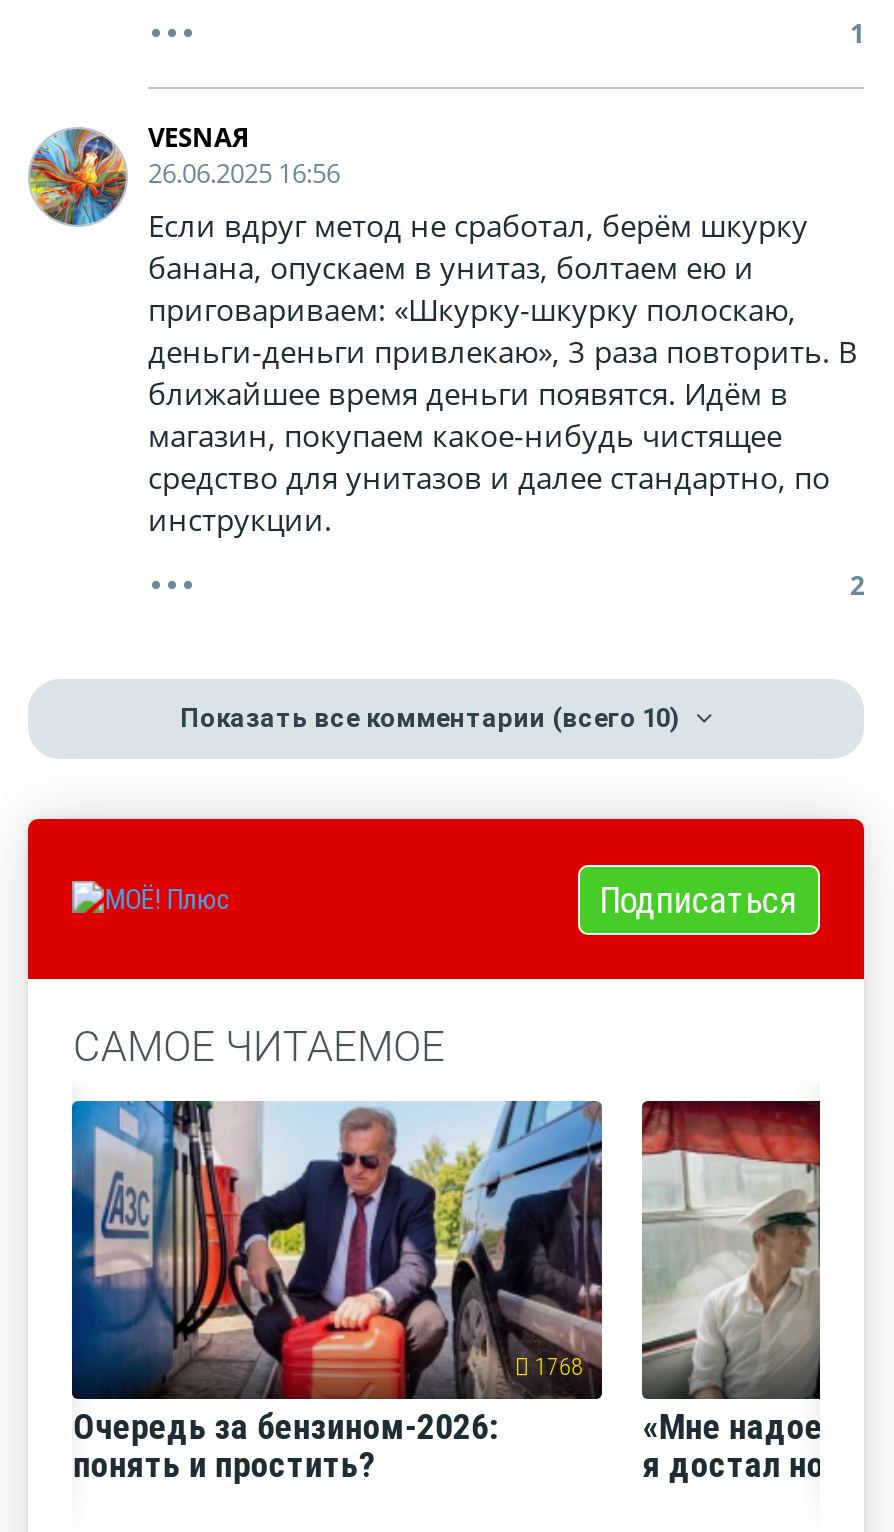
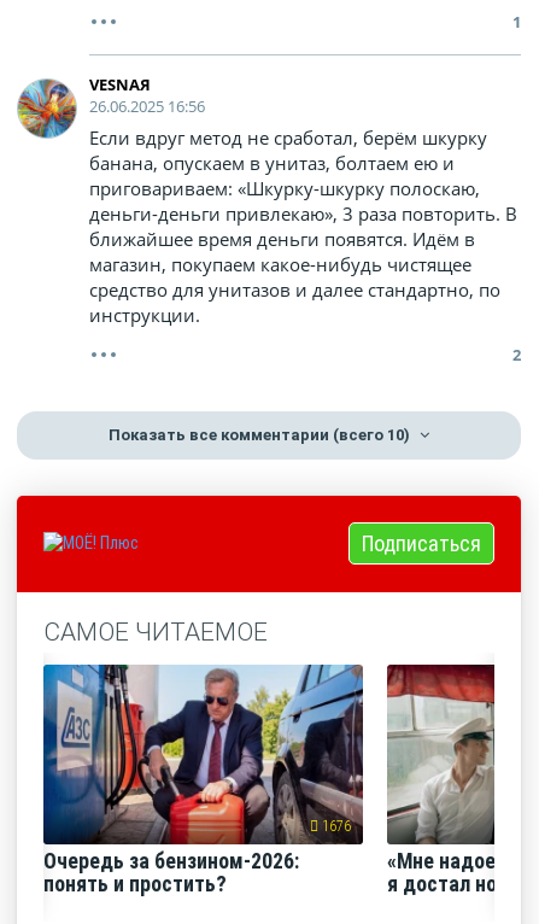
- 1768
+ 1676
